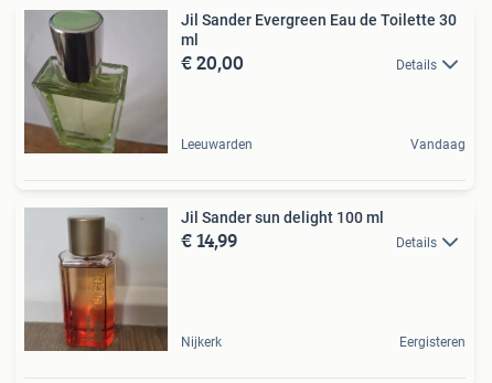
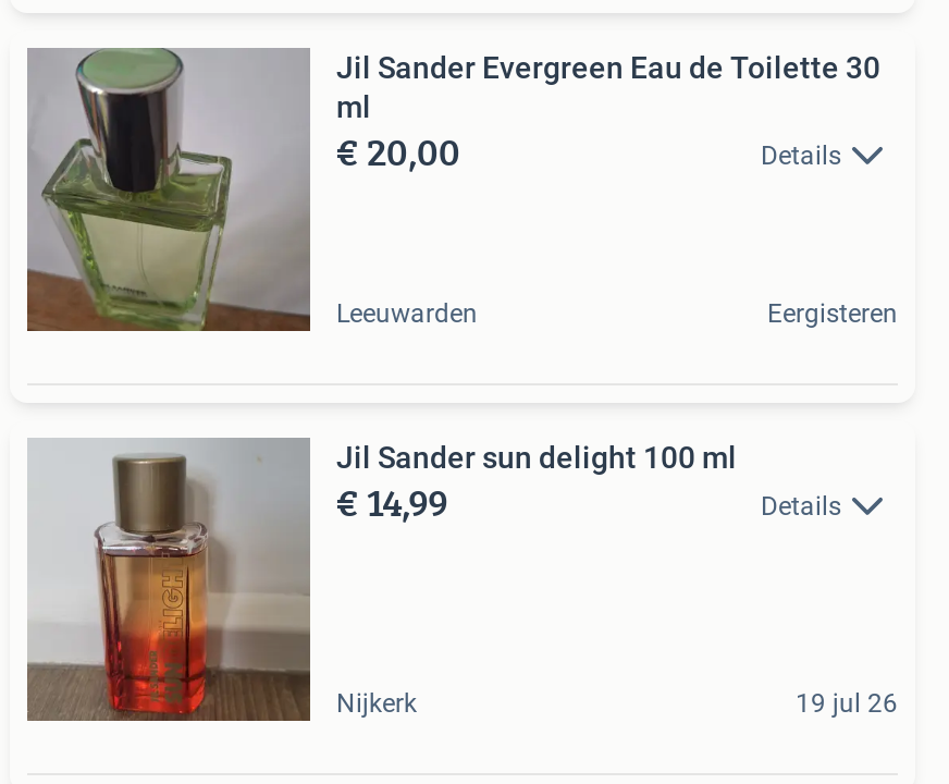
- Vandaag

moved up: Eergisteren

+ 19 jul 26
